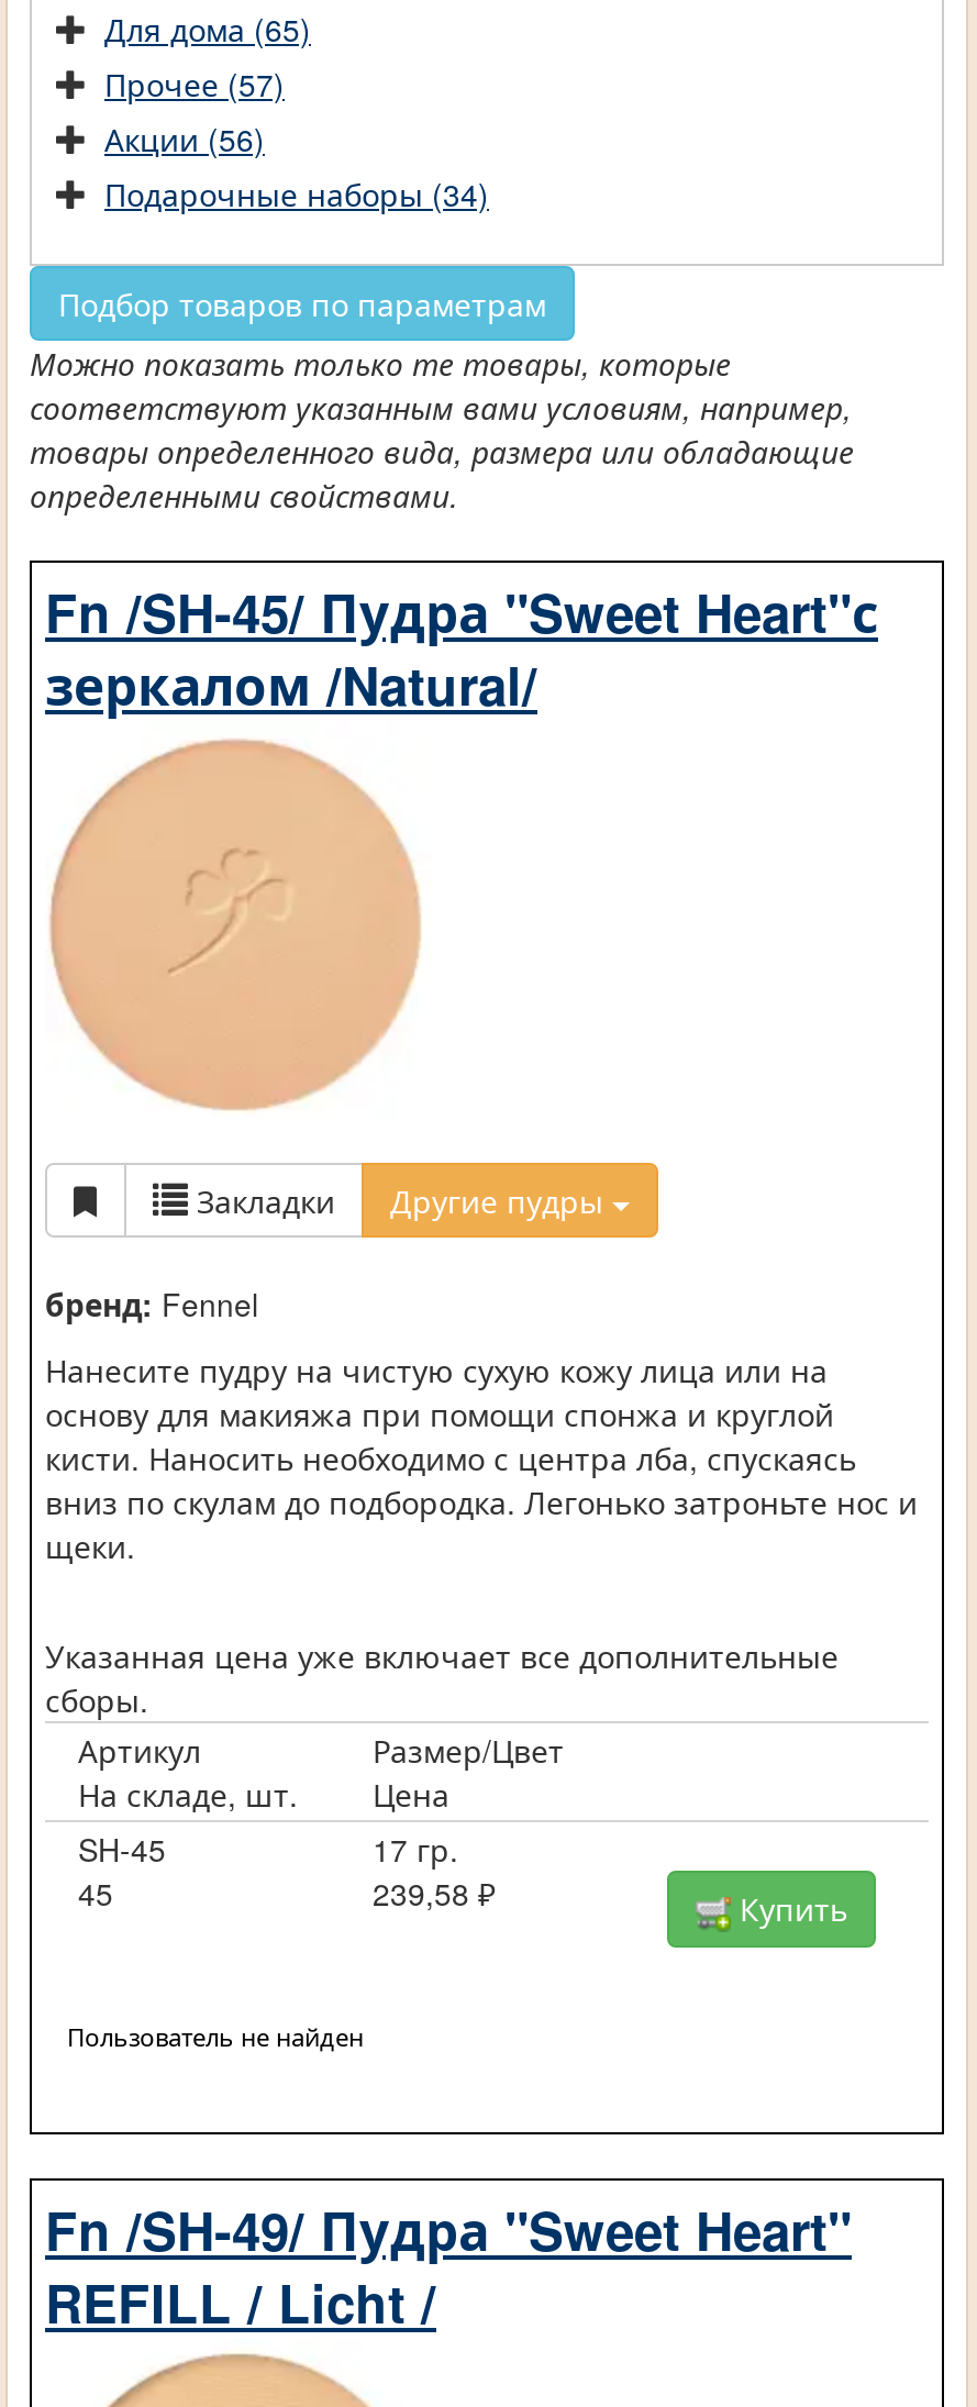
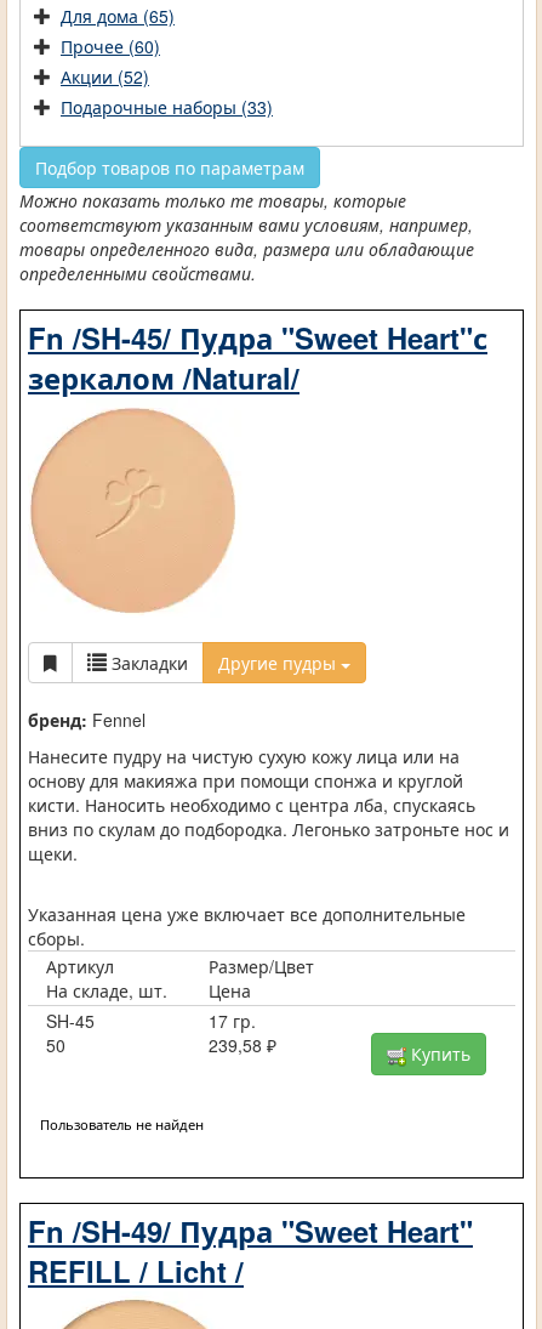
- Прочее (57)
+ Прочее (60)

- Акции (56)
+ Акции (52)

- Подарочные наборы (34)
+ Подарочные наборы (33)

- 45
+ 50
